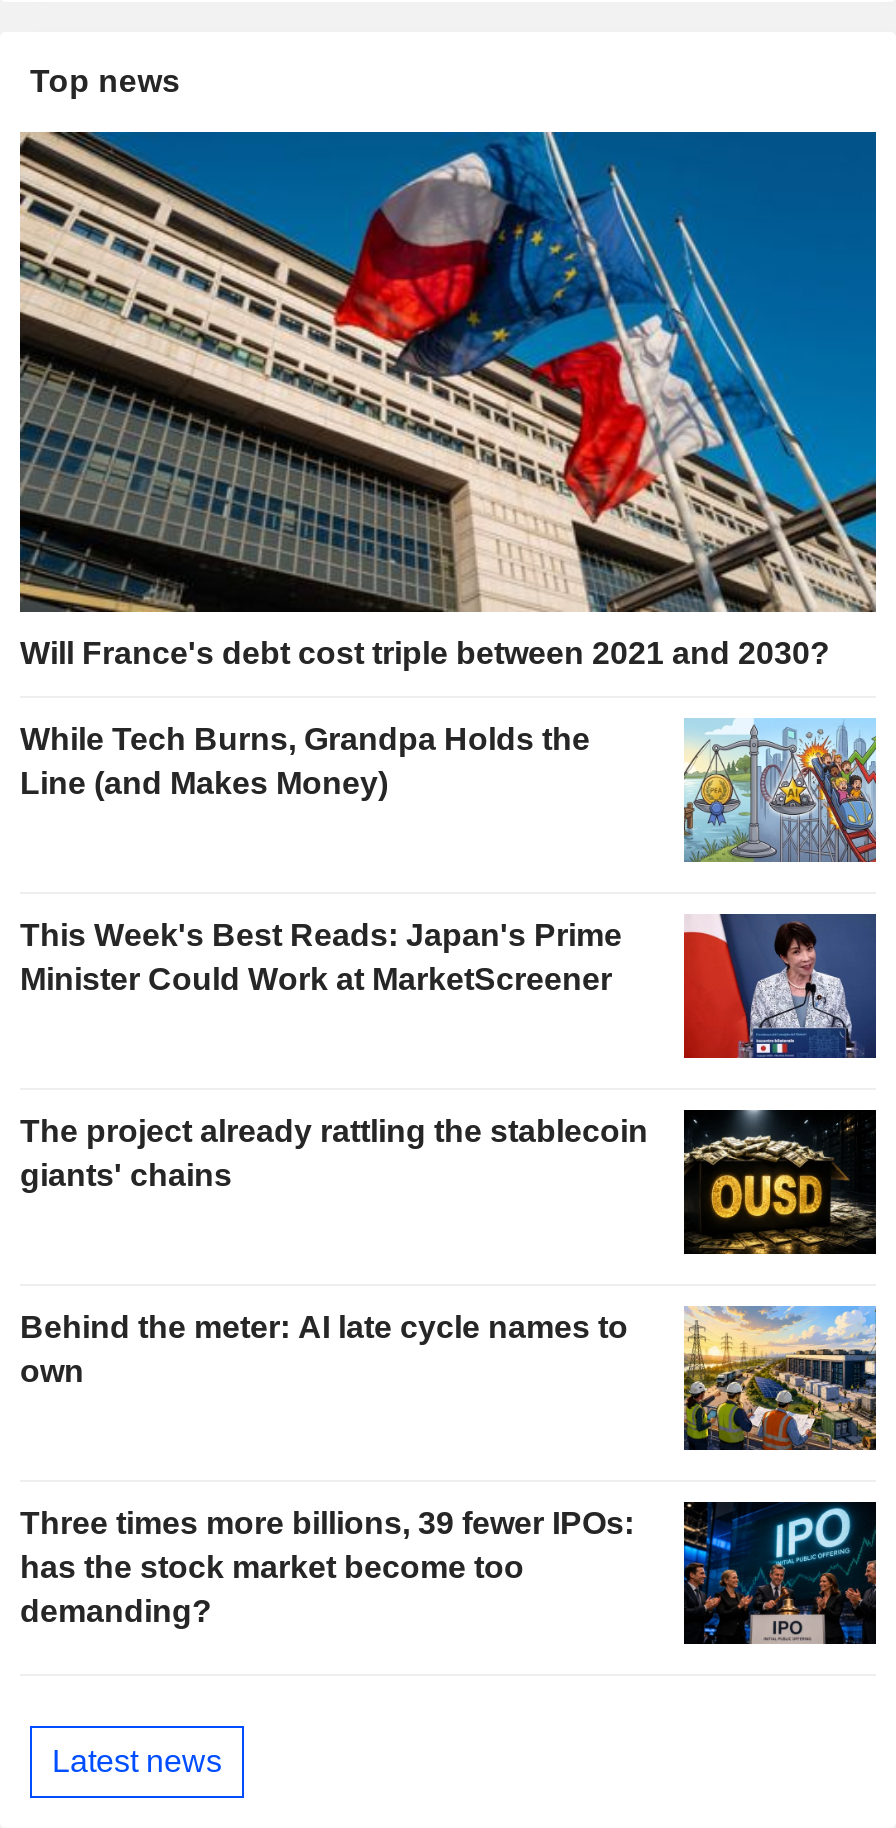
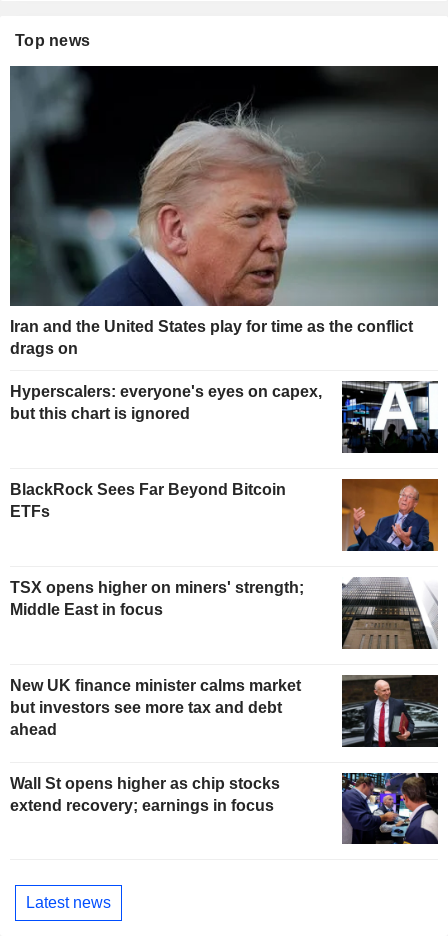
- [image]
- Will France's debt cost triple between 2021 and 2030?
+ [image]
+ Iran and the United States play for time as the conflict
+ drags on

- While Tech Burns, Grandpa Holds the
- Line (and Makes Money)
+ Hyperscalers: everyone's eyes on capex,
+ but this chart is ignored

- [image]
+ [image]

- This Week's Best Reads: Japan's Prime
- Minister Could Work at MarketScreener
+ BlackRock Sees Far Beyond Bitcoin
+ ETFs

- [image]
+ [image]

- [image]
- The project already rattling the stablecoin
- giants' chains
+ [image]
+ TSX opens higher on miners' strength;
+ Middle East in focus

- [image]
- Behind the meter: AI late cycle names to
- own
+ [image]
+ New UK finance minister calms market
+ but investors see more tax and debt
+ ahead

- Three times more billions, 39 fewer IPOs:
- has the stock market become too
- demanding?
+ Wall St opens higher as chip stocks
+ extend recovery; earnings in focus

- [image]
+ [image]
